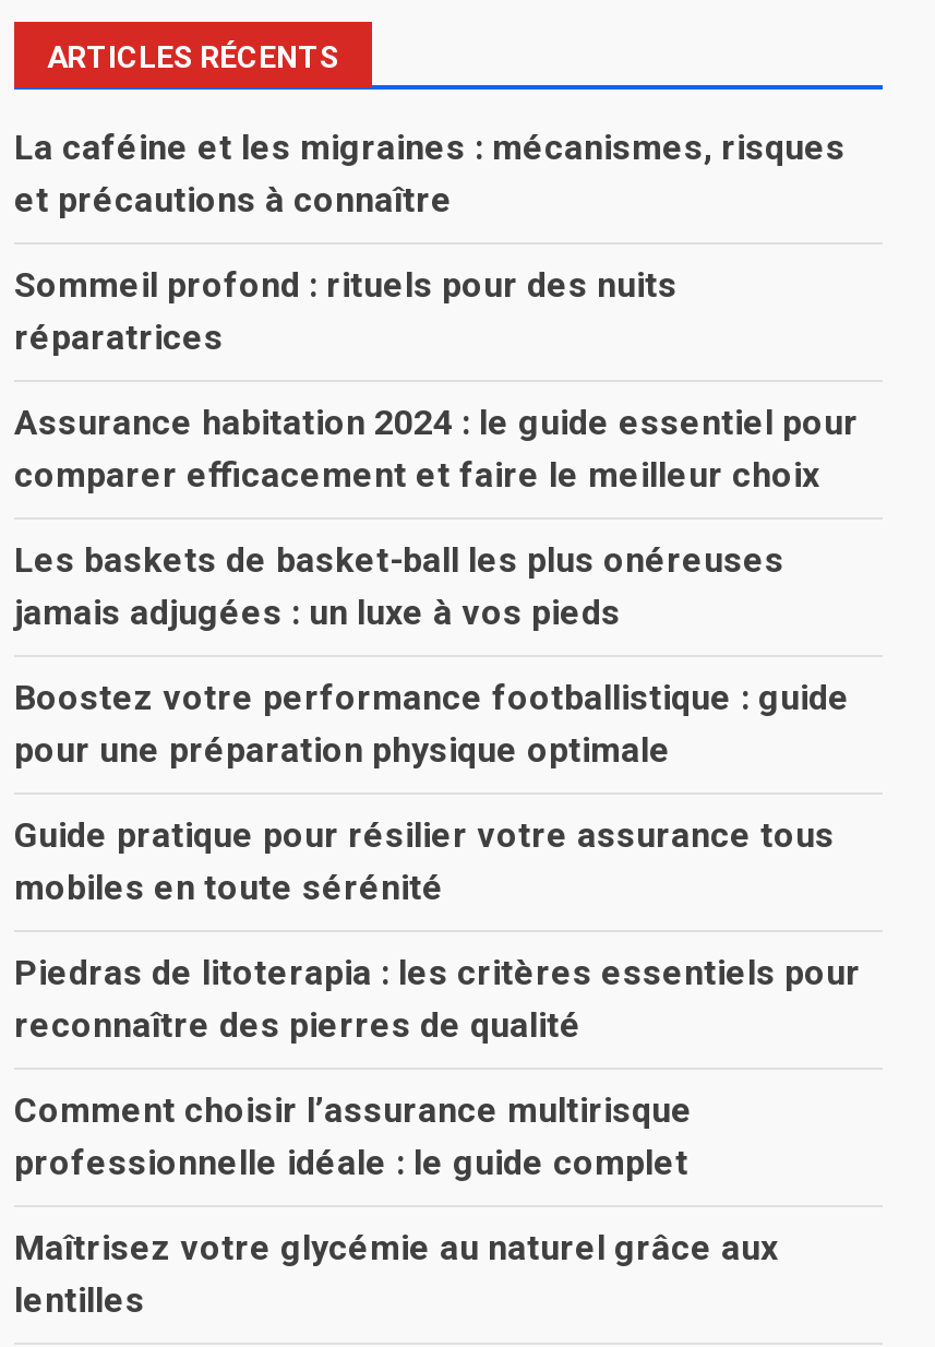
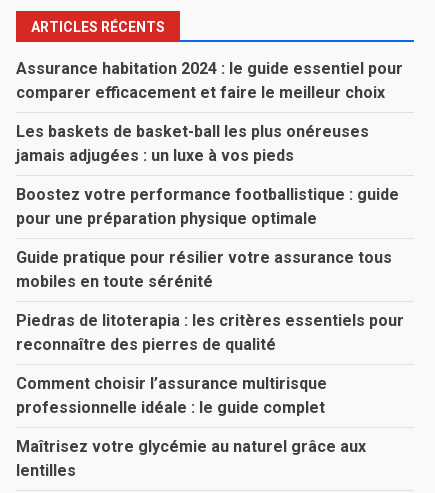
- La caféine et les migraines : mécanismes, risques
- et précautions à connaître
- Sommeil profond : rituels pour des nuits
- réparatrices
